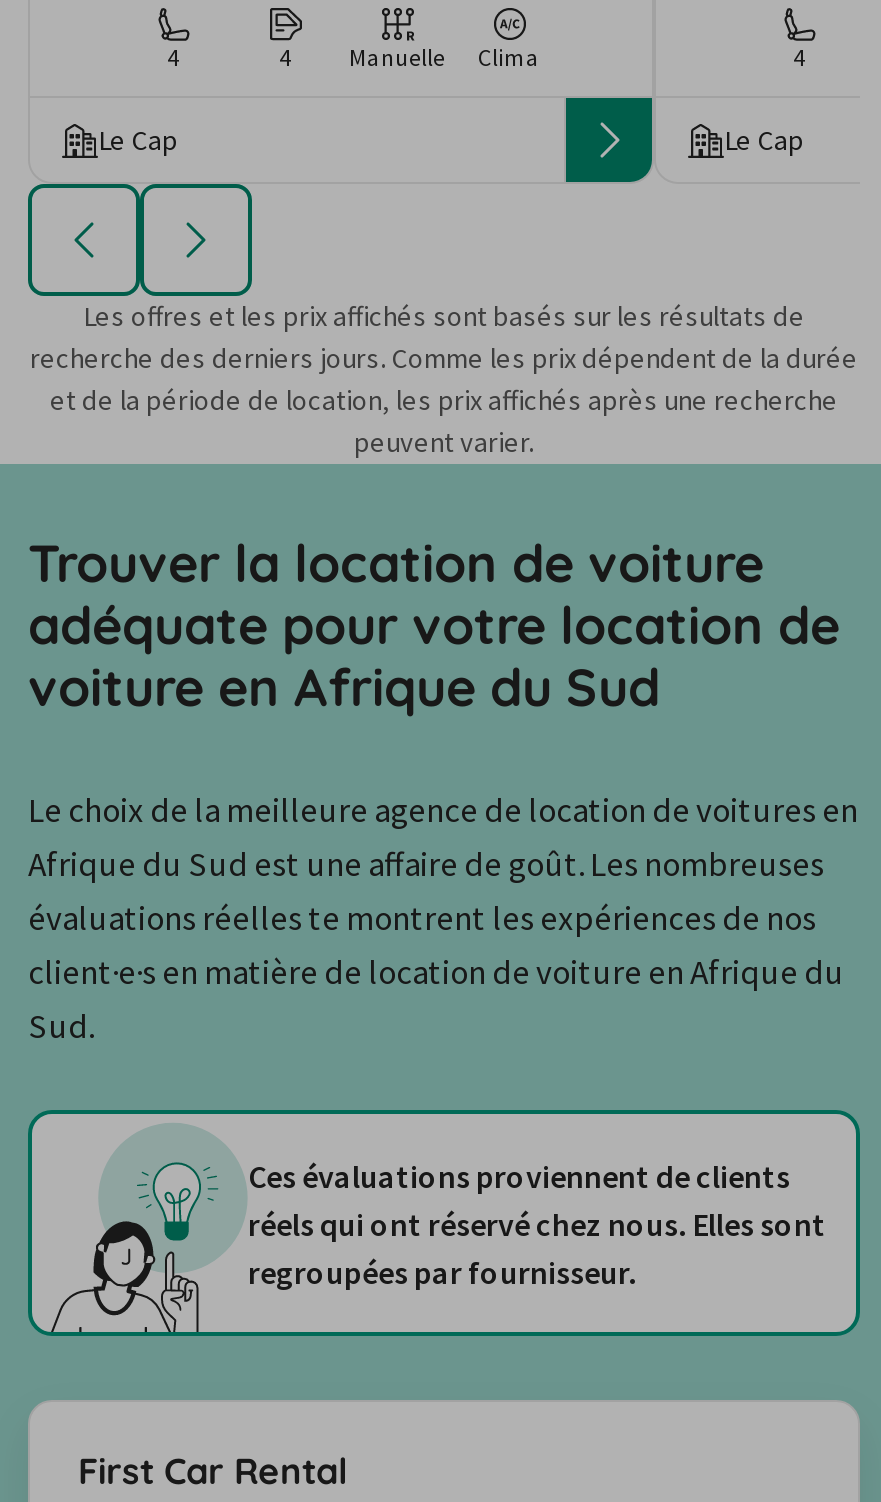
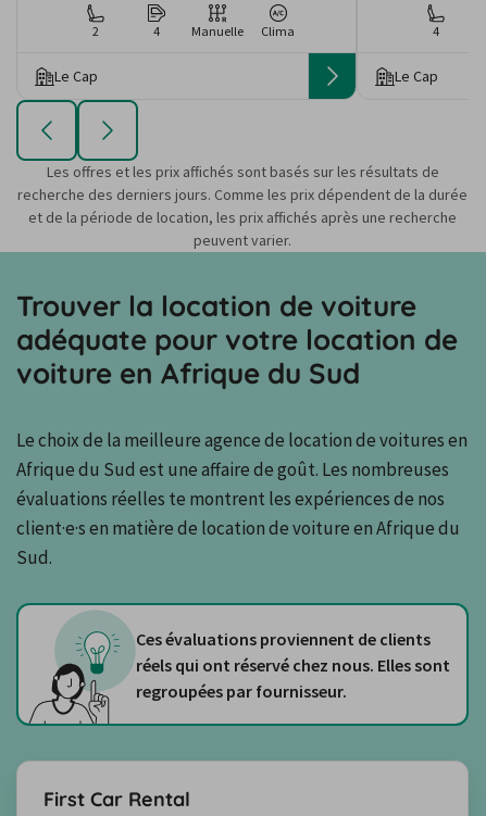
- 4
+ 2
